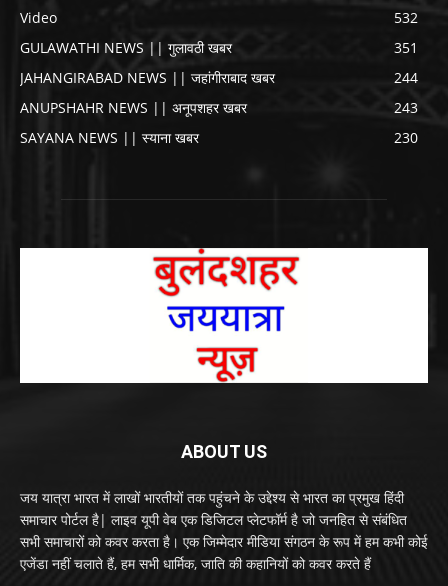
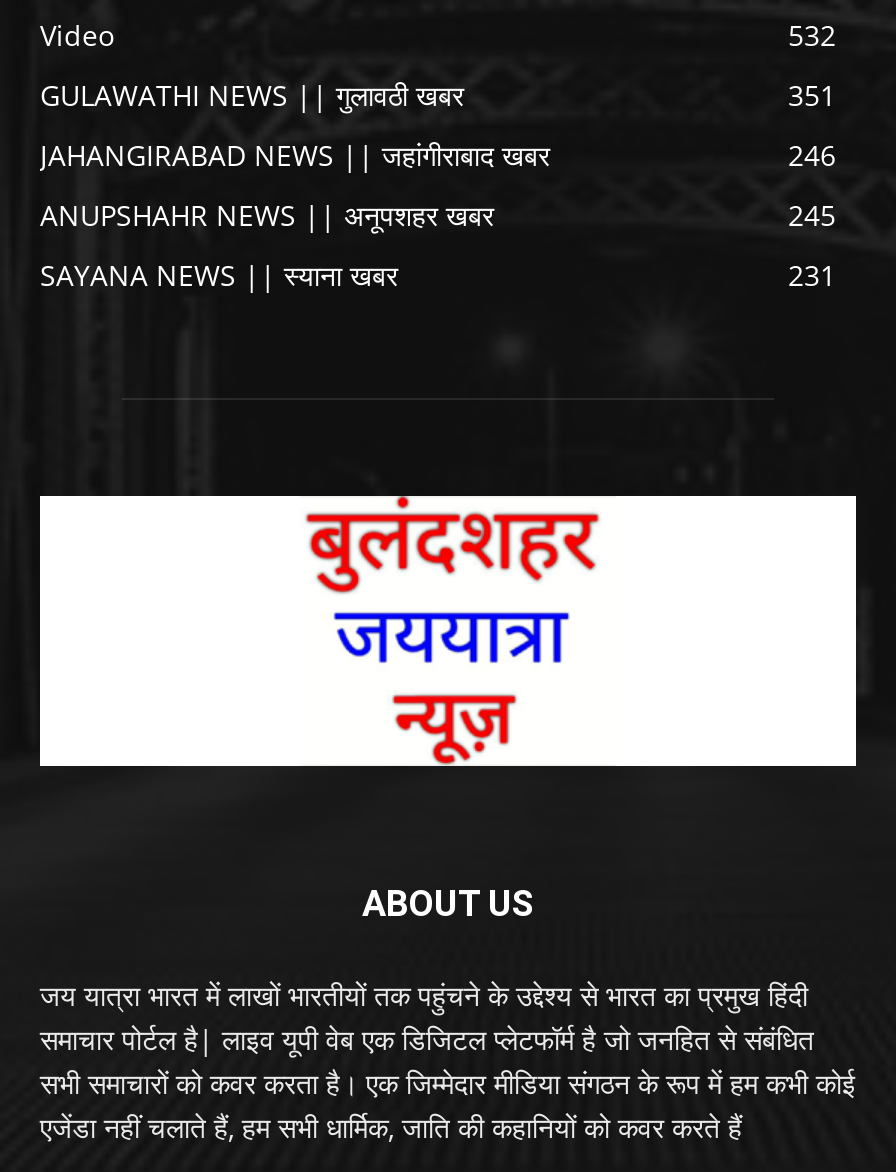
- 244
+ 246

- 243
+ 245

- 230
+ 231
